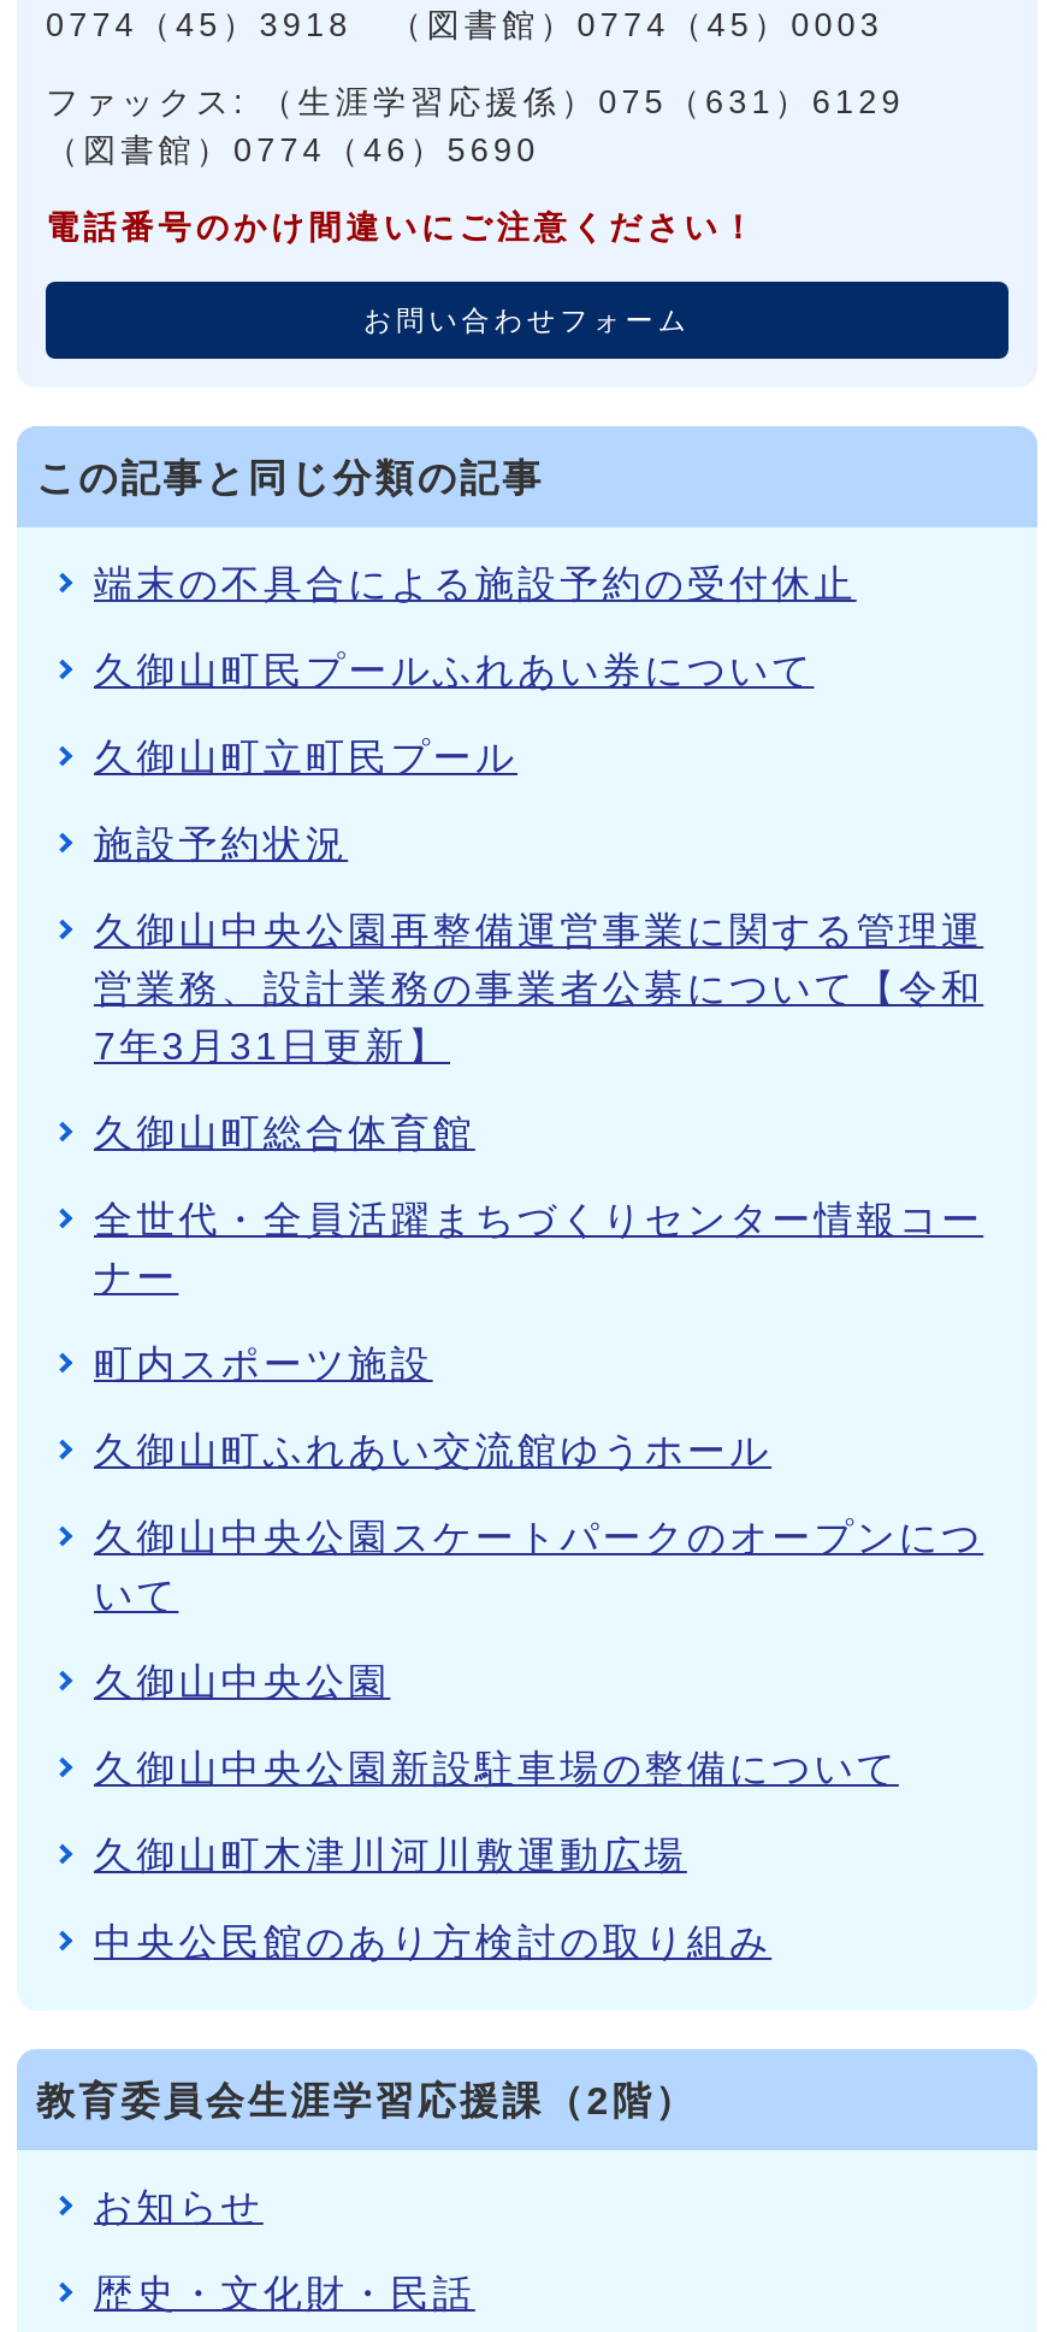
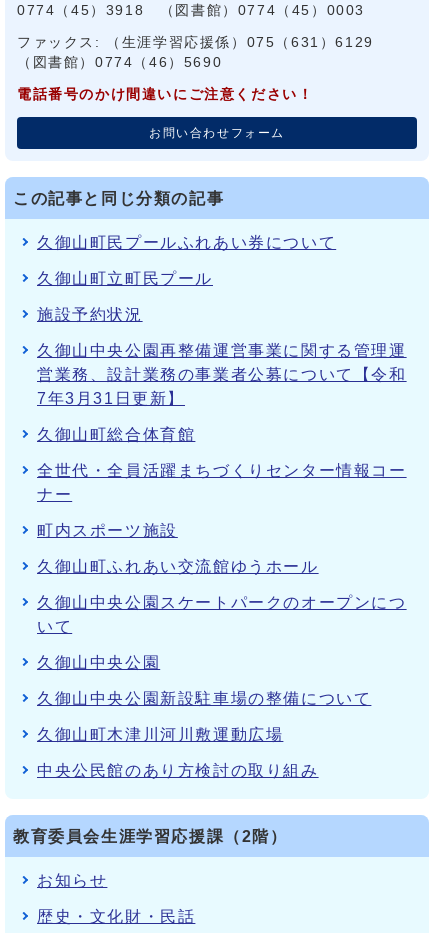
- 端末の不具合による施設予約の受付休止
